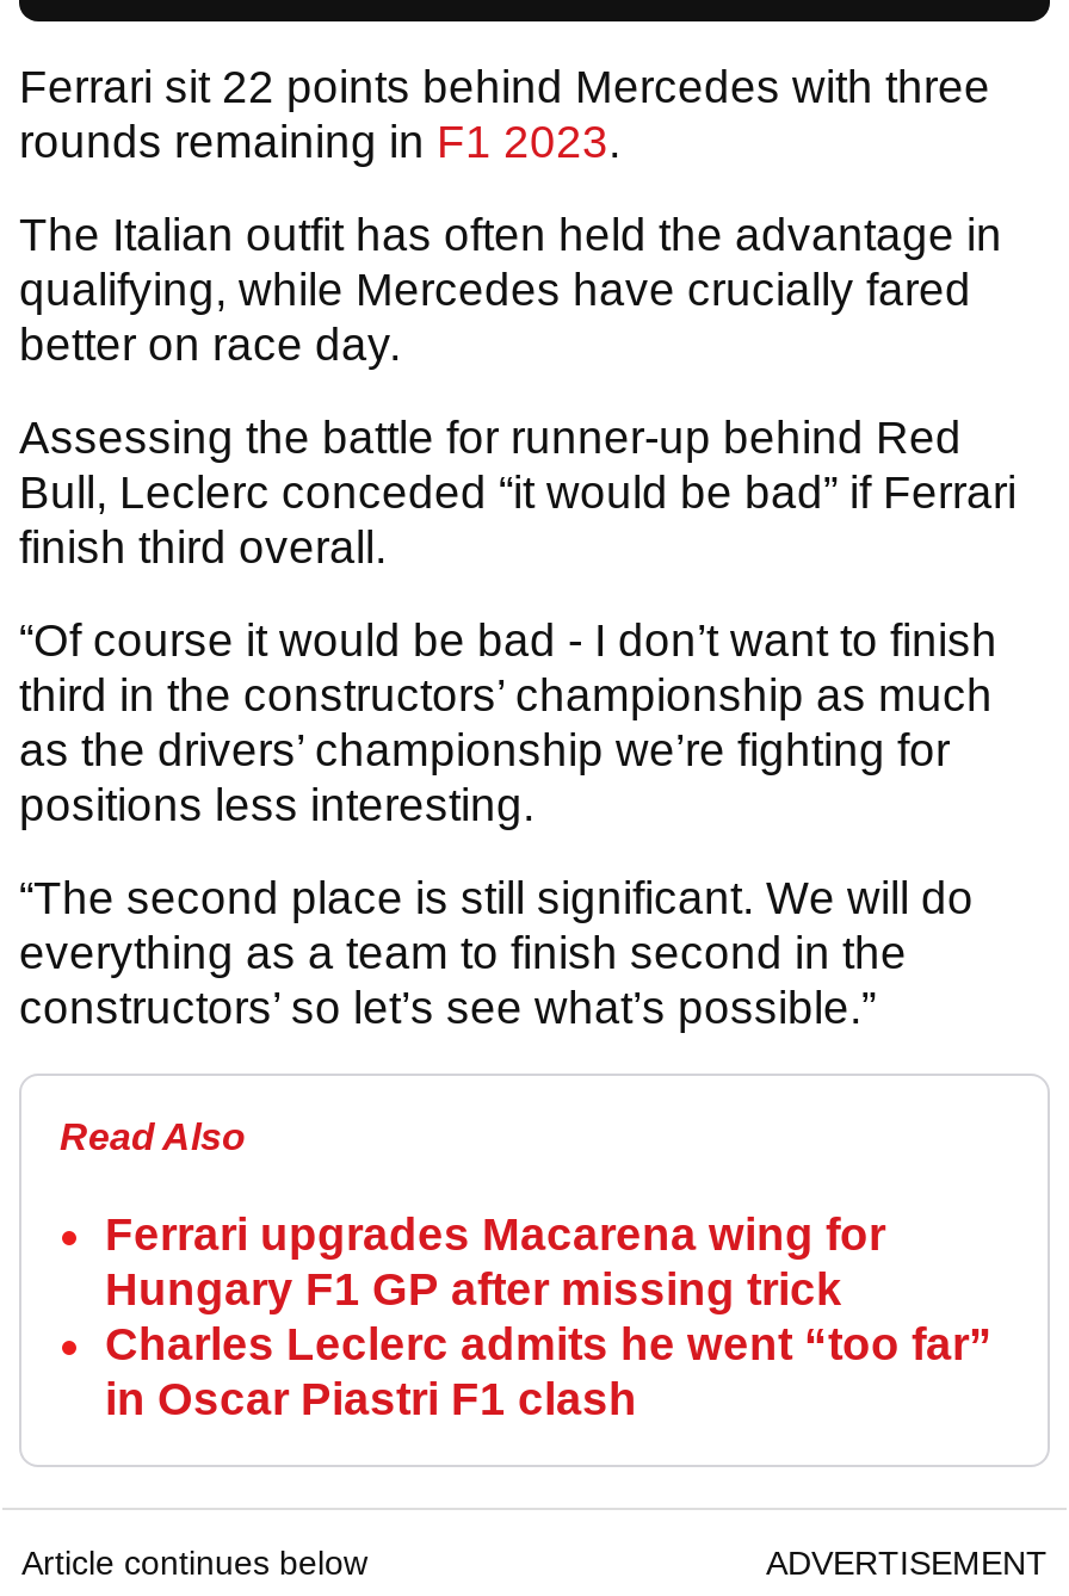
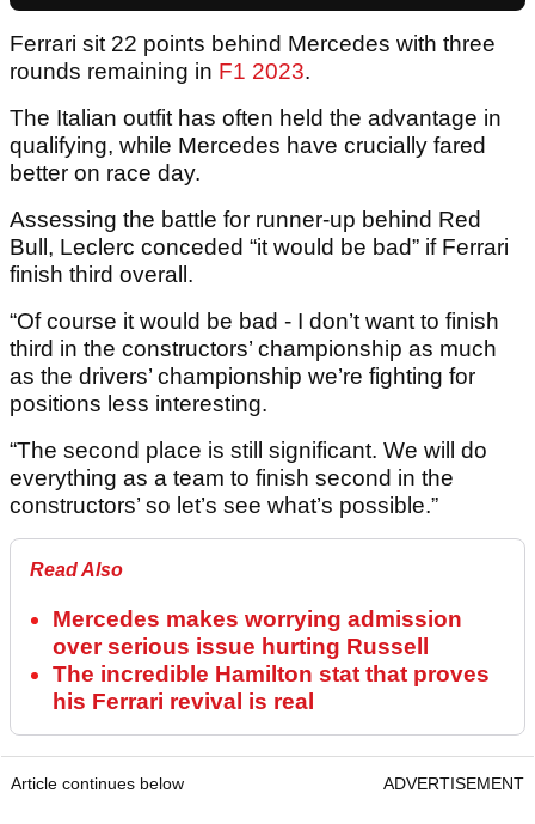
- Ferrari upgrades Macarena wing for
- Hungary F1 GP after missing trick
- Charles Leclerc admits he went “too far”
- in Oscar Piastri F1 clash
+ Mercedes makes worrying admission
+ over serious issue hurting Russell
+ The incredible Hamilton stat that proves
+ his Ferrari revival is real
